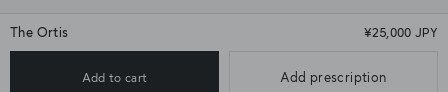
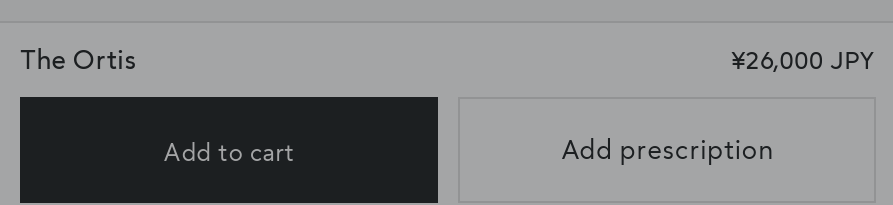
- ¥25,000 JPY
+ ¥26,000 JPY
